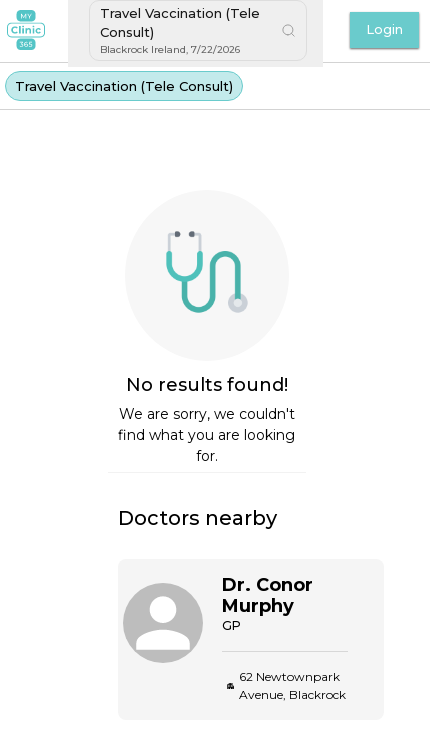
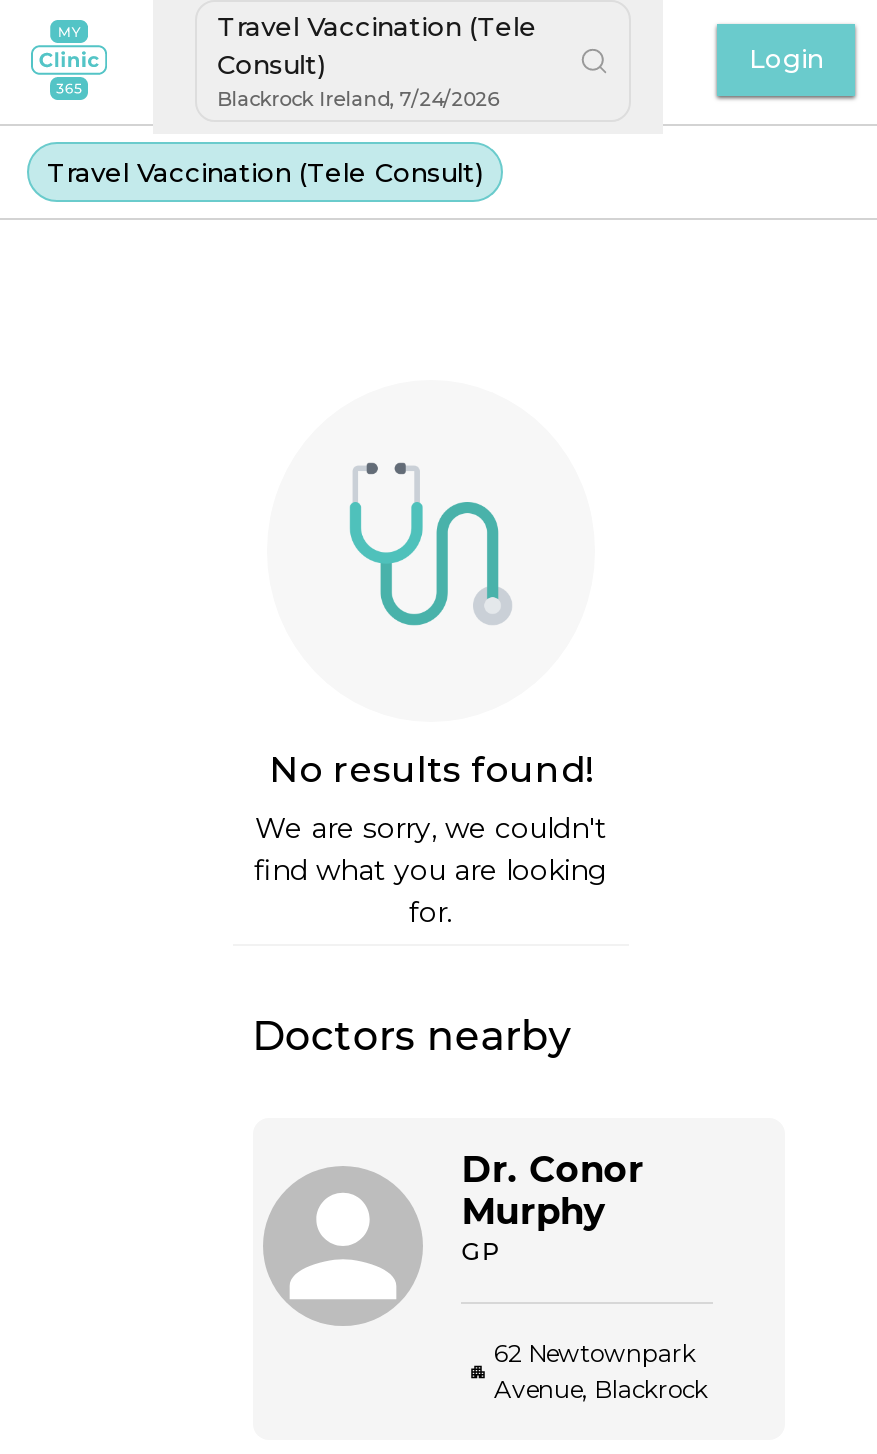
- Blackrock Ireland 7/22/2026
+ Blackrock Ireland 7/24/2026
